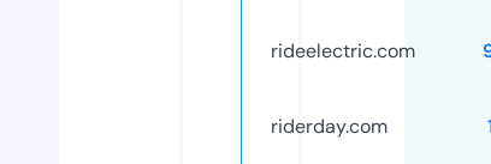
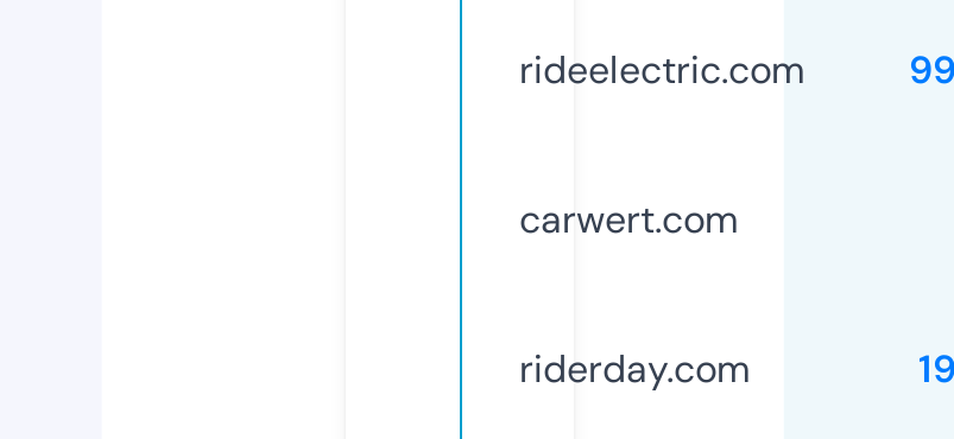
+ carwert.com
